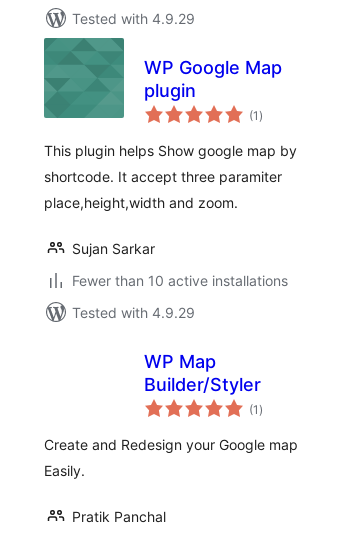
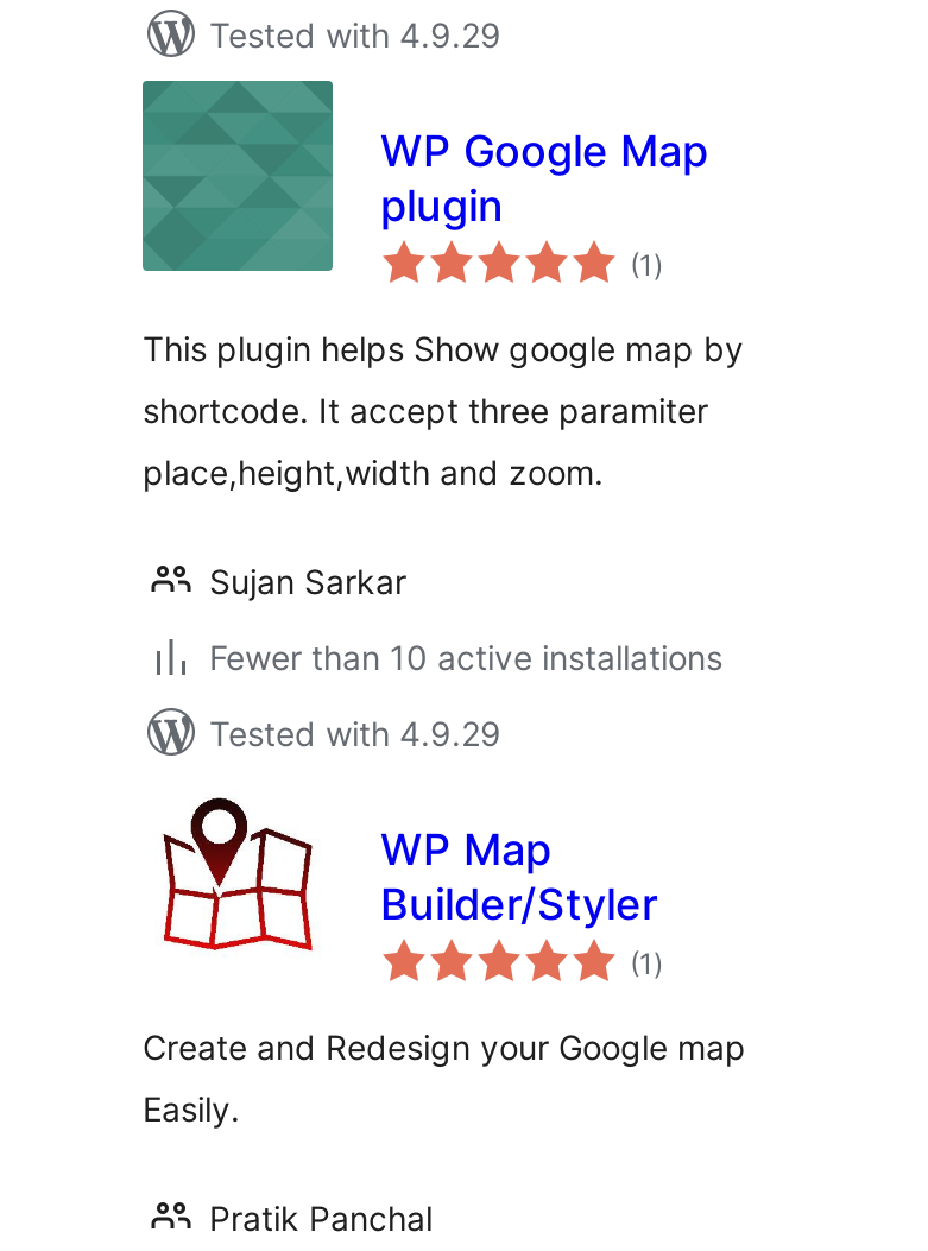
+ [image]
